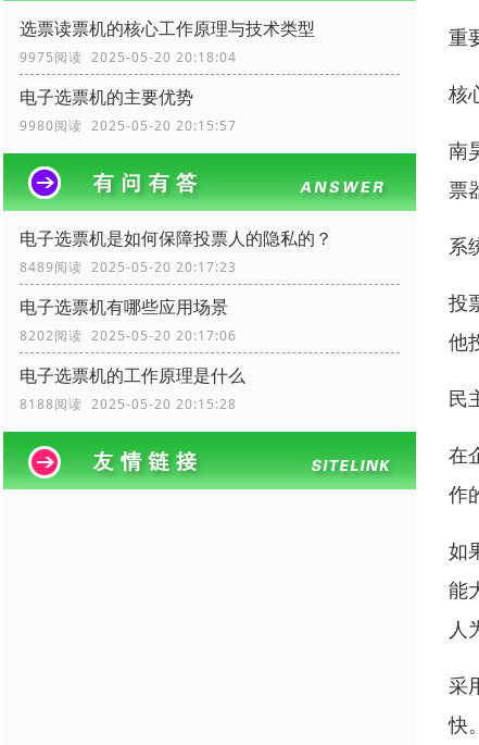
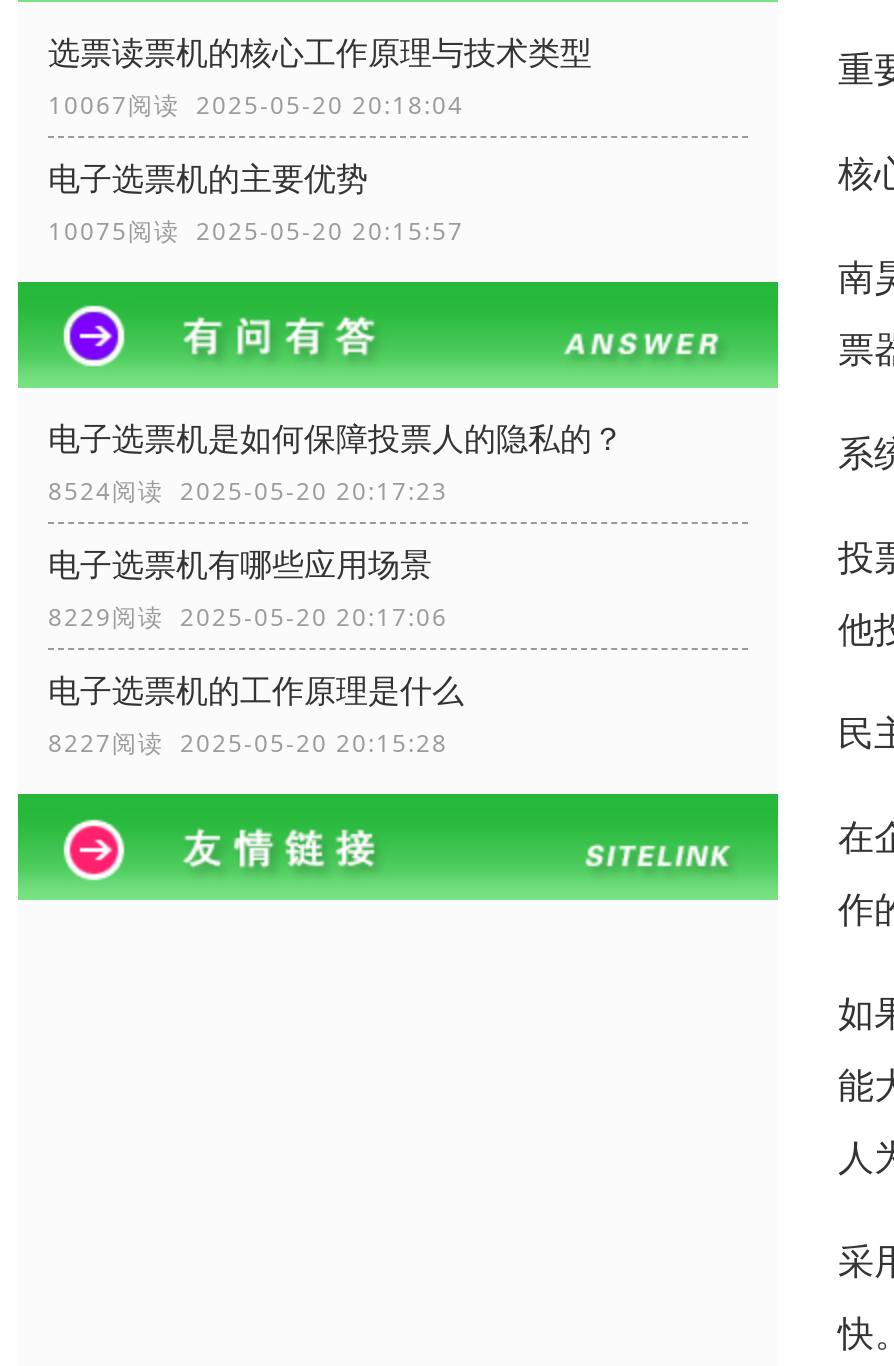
- 9975阅读 2025-05-20 20:18:04
+ 10067阅读 2025-05-20 20:18:04

- 9980阅读 2025-05-20 20:15:57
+ 10075阅读 2025-05-20 20:15:57

- 8489阅读 2025-05-20 20:17:23
+ 8524阅读 2025-05-20 20:17:23

- 8202阅读 2025-05-20 20:17:06
+ 8229阅读 2025-05-20 20:17:06

- 8188阅读 2025-05-20 20:15:28
+ 8227阅读 2025-05-20 20:15:28
